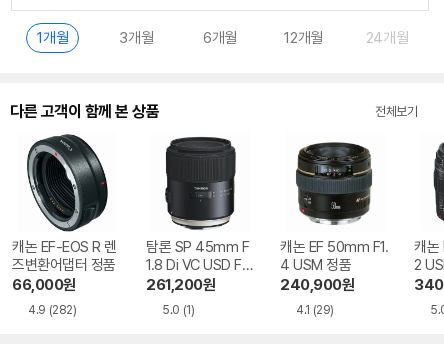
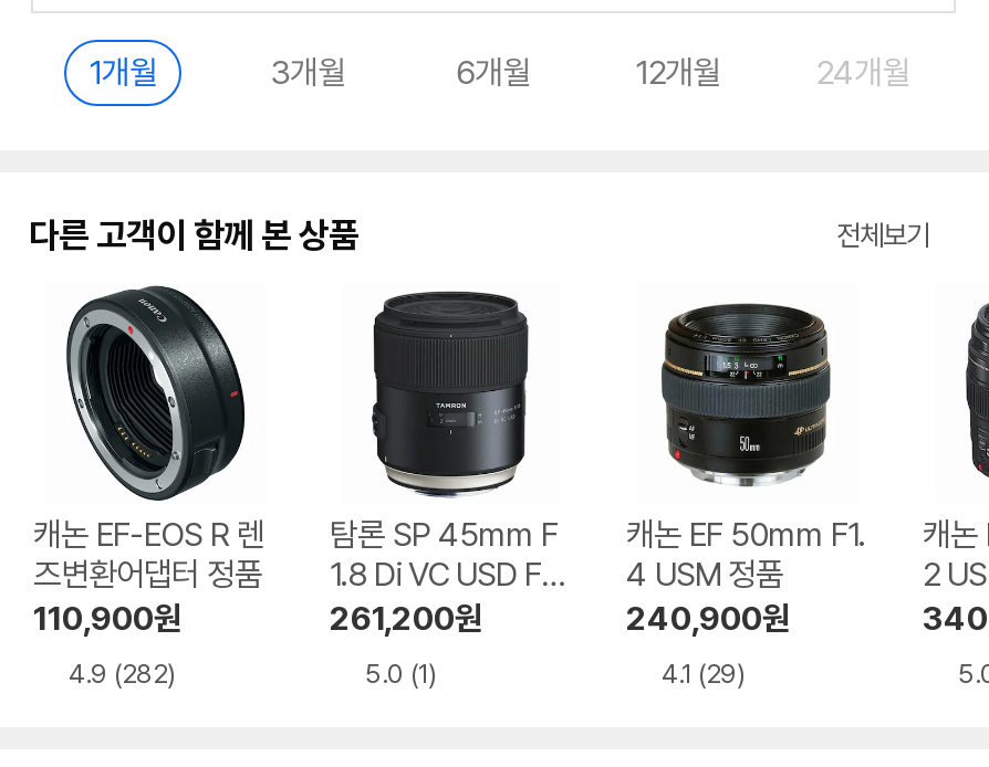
- 66,000원
+ 110,900원
